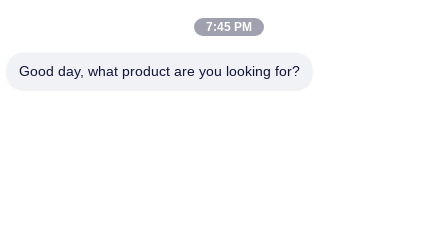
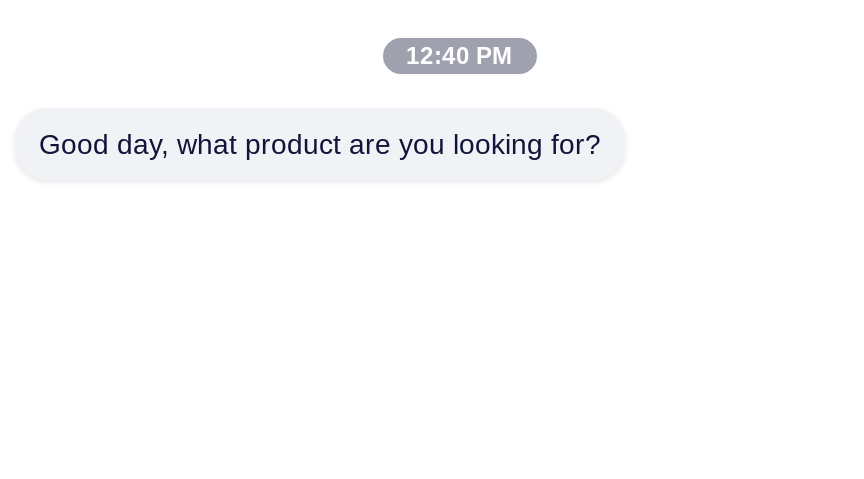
- 7:45 PM
+ 12:40 PM
